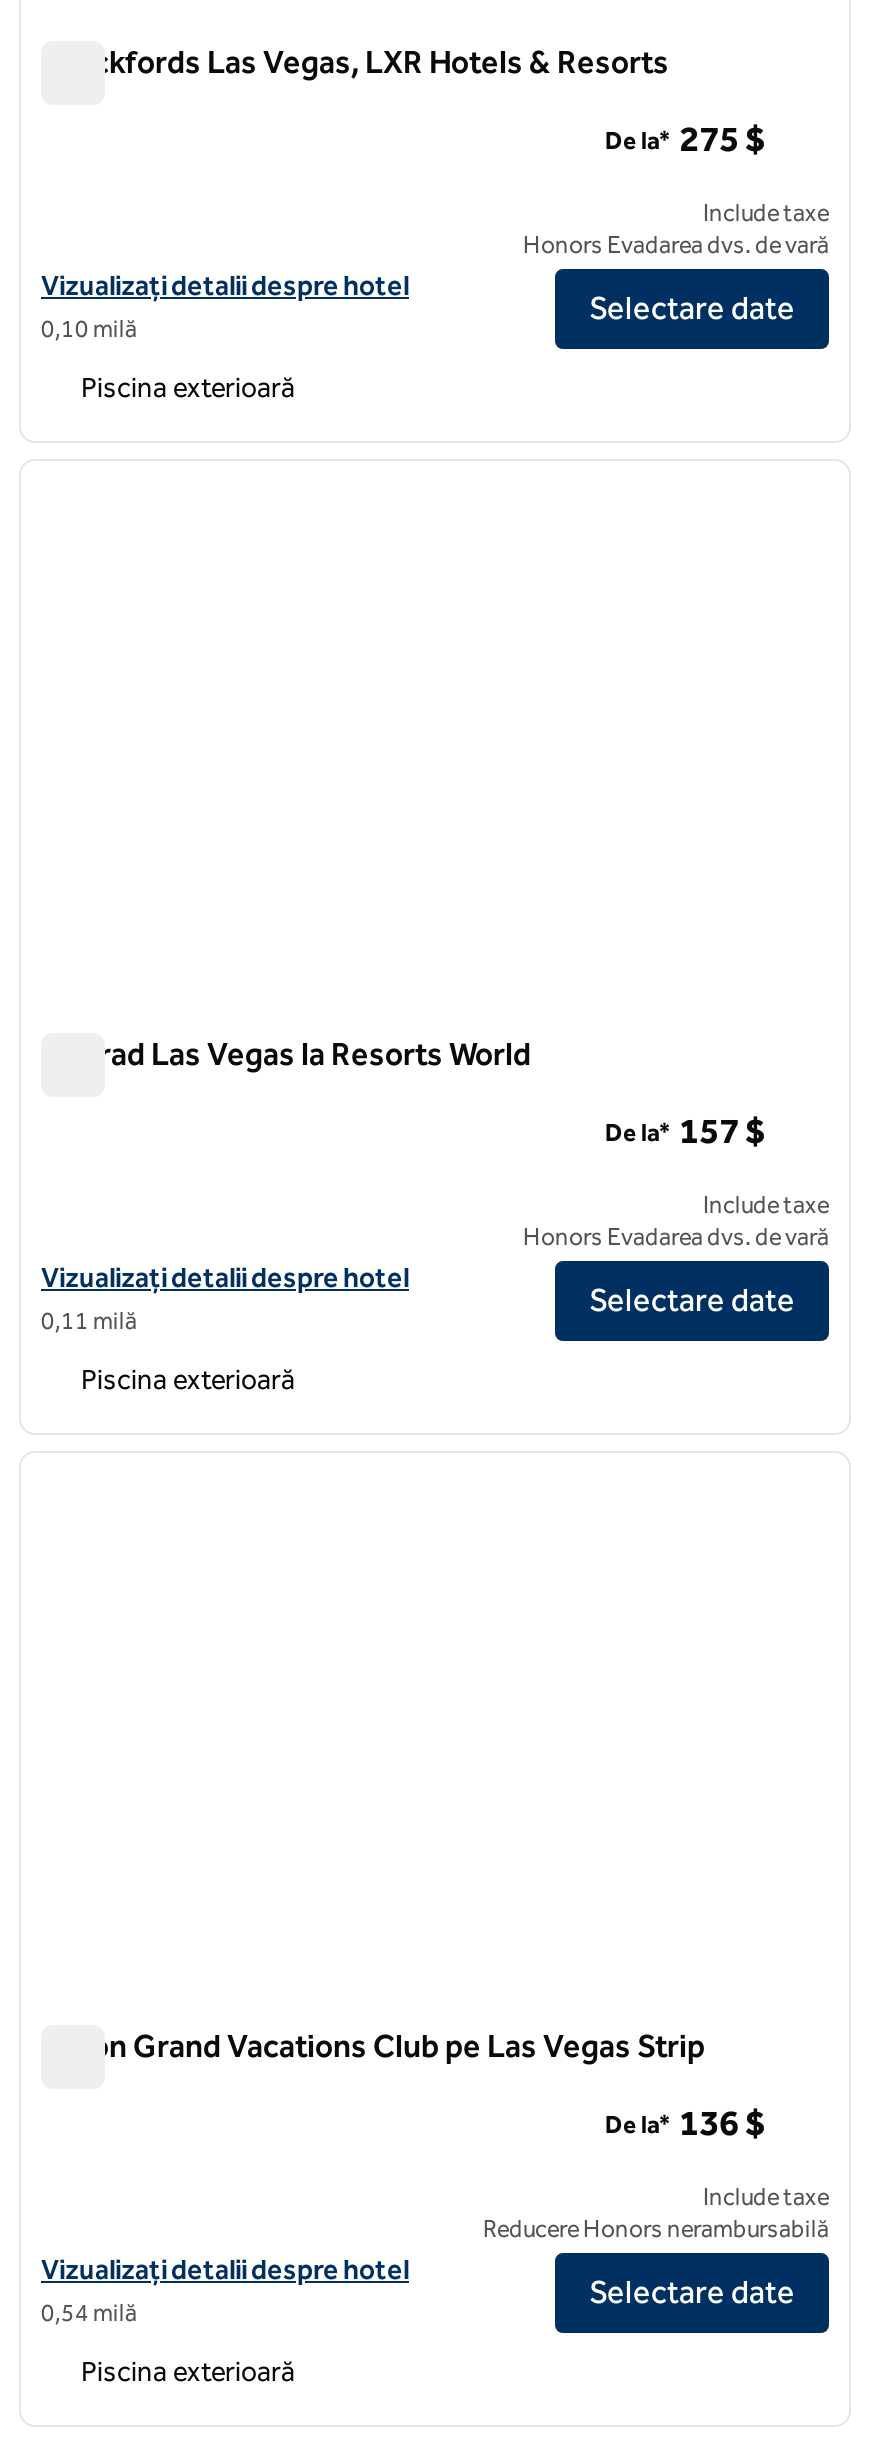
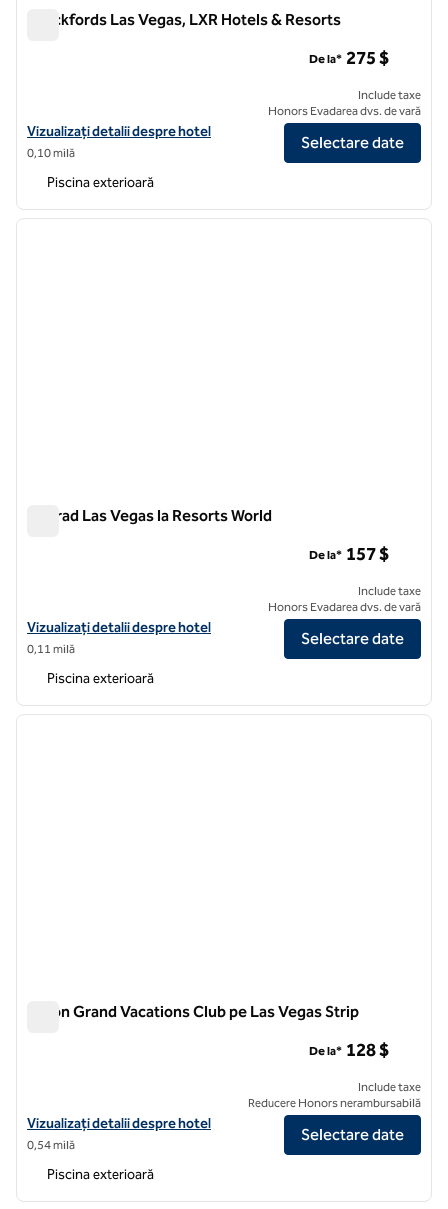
- De la* 136 $
+ De la* 128 $
